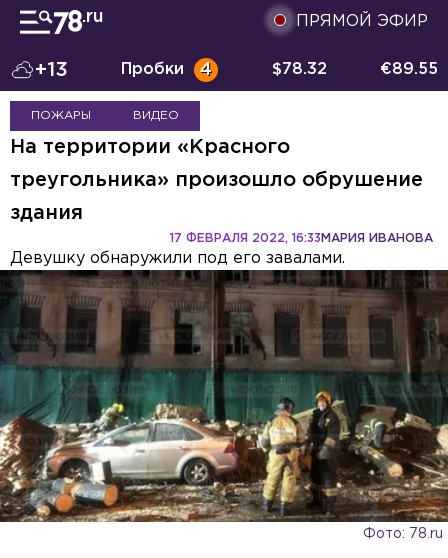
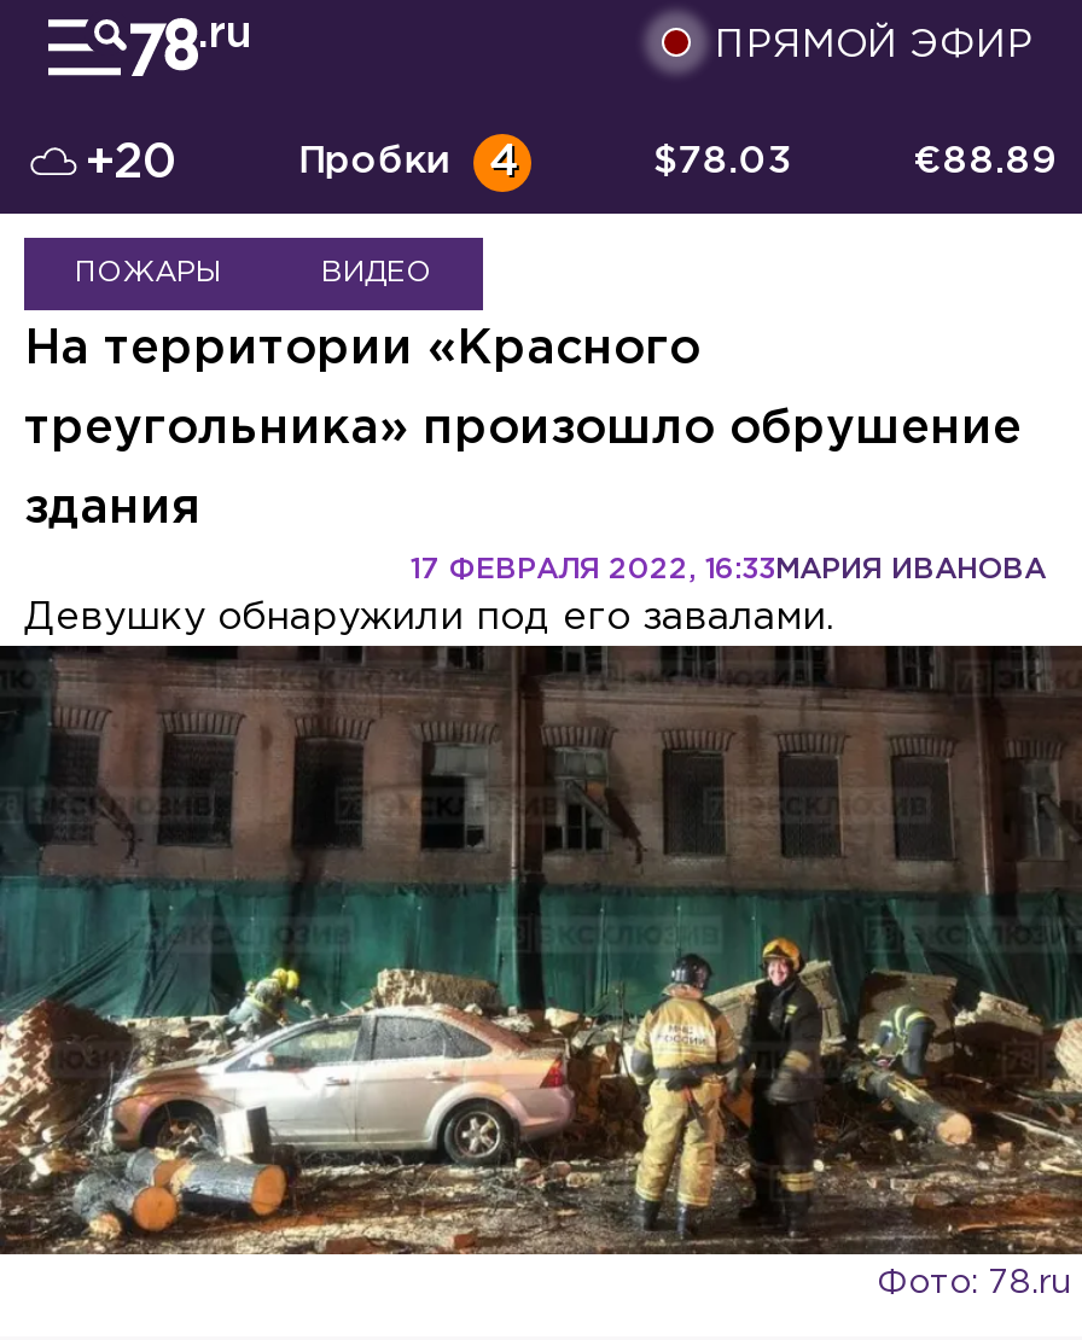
- +13
+ +20

- $78.32
+ $78.03

- €89.55
+ €88.89
